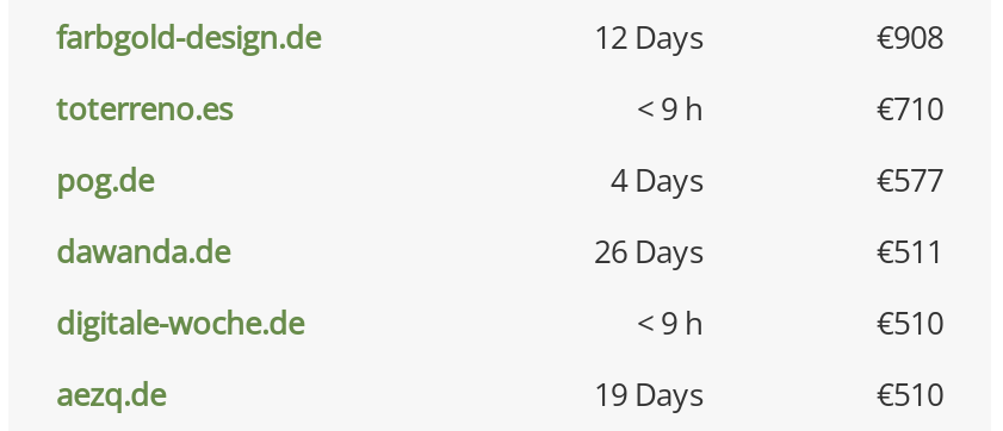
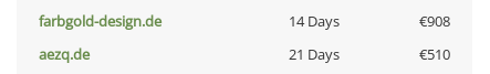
- 12 Days
+ 14 Days

- toterreno.es
- < 9 h
- €710
- pog.de
- 4 Days
- €577
- dawanda.de
- 26 Days
- €511
- digitale-woche.de
- < 9 h
- €510

- 19 Days
+ 21 Days
